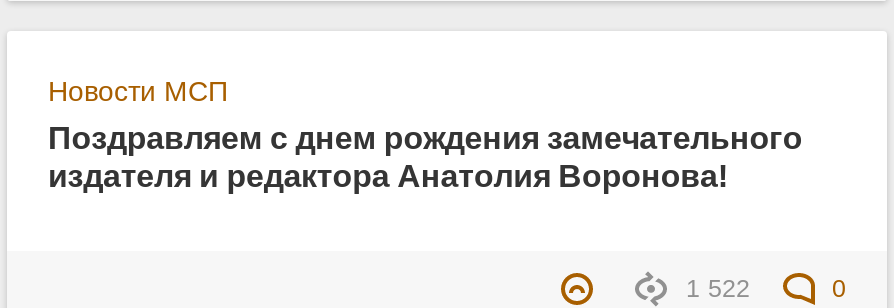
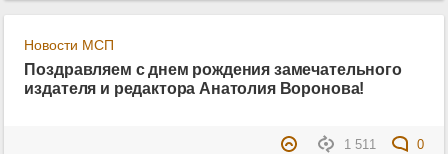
- 1 522
+ 1 511
